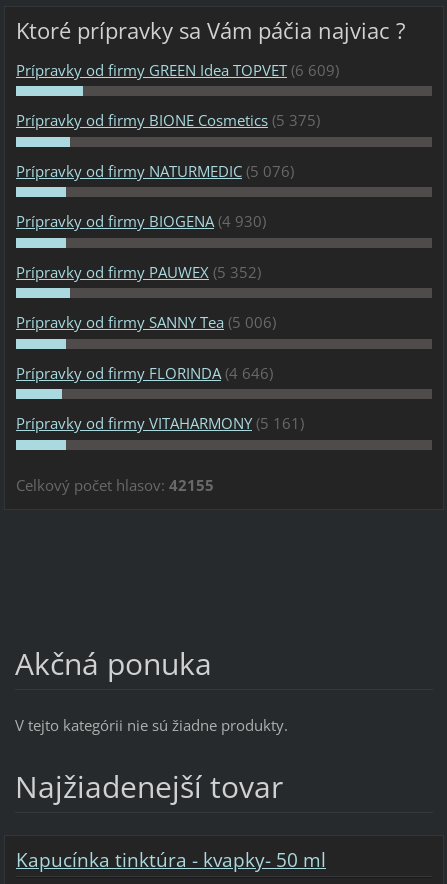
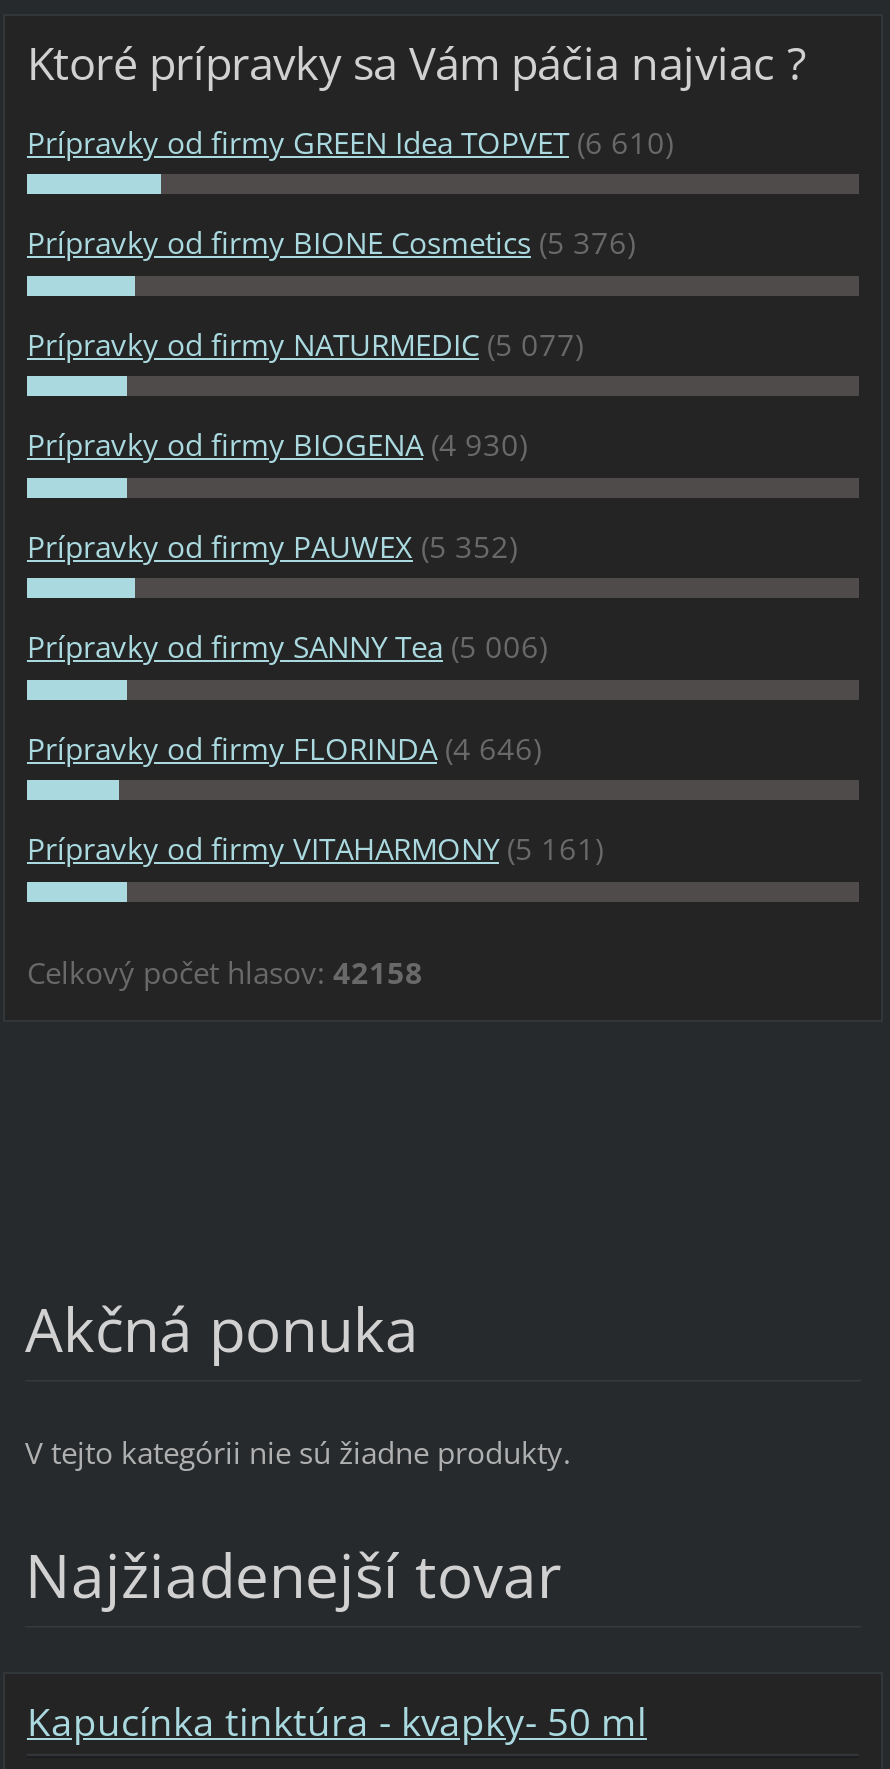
- Prípravky od firmy GREEN Idea TOPVET (6 609)
+ Prípravky od firmy GREEN Idea TOPVET (6 610)

- Prípravky od firmy BIONE Cosmetics (5 375)
+ Prípravky od firmy BIONE Cosmetics (5 376)

- Prípravky od firmy NATURMEDIC (5 076)
+ Prípravky od firmy NATURMEDIC (5 077)

- Celkový počet hlasov: 42155
+ Celkový počet hlasov: 42158
